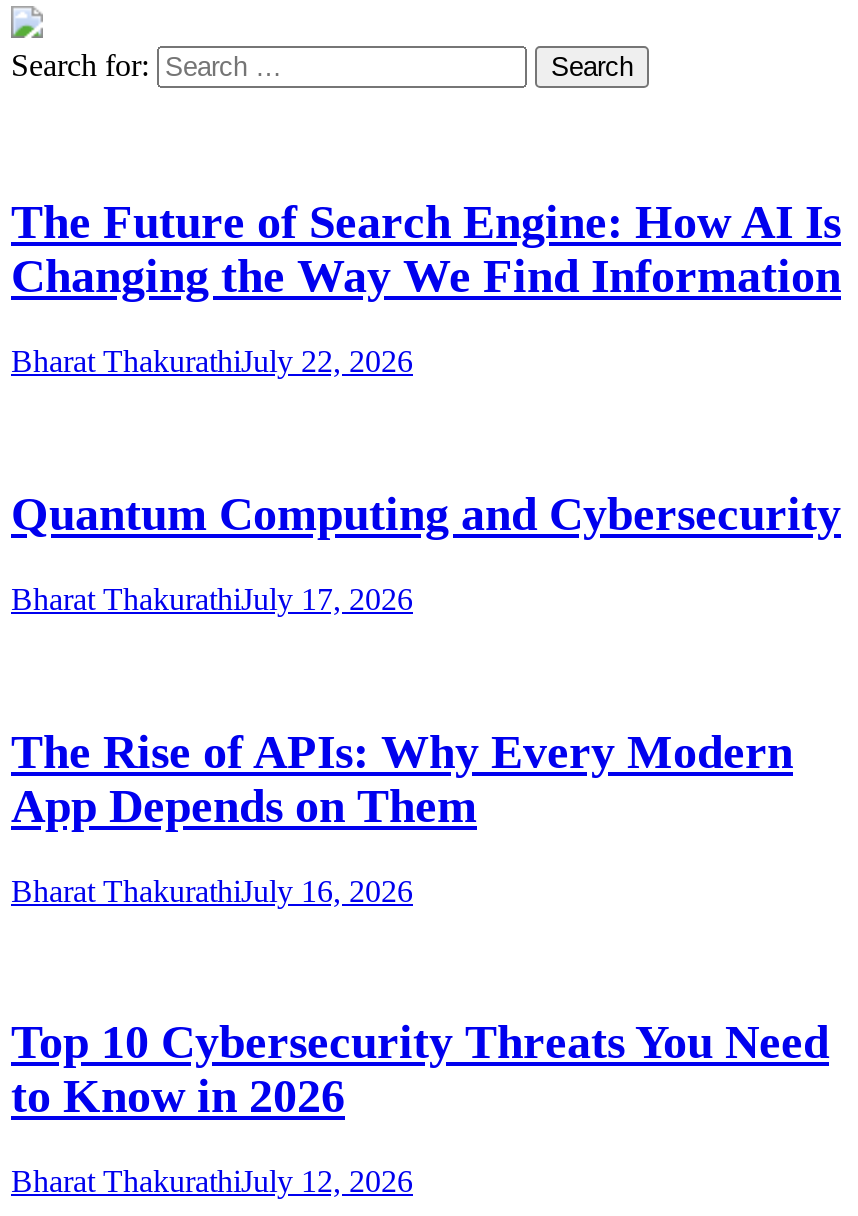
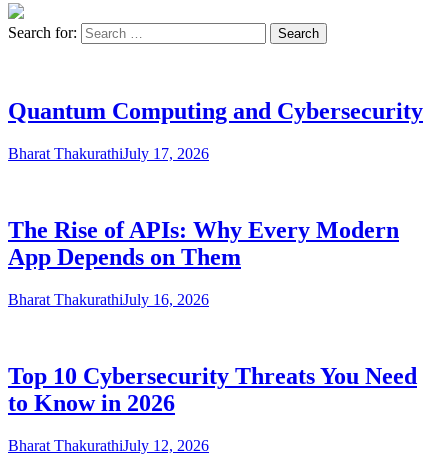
- The Future of Search Engine: How AI Is
- Changing the Way We Find Information
- Bharat ThakurathiJuly 22, 2026
